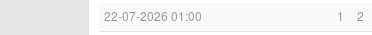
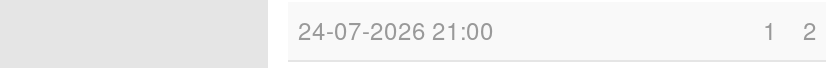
- 22-07-2026 01:00
+ 24-07-2026 21:00
